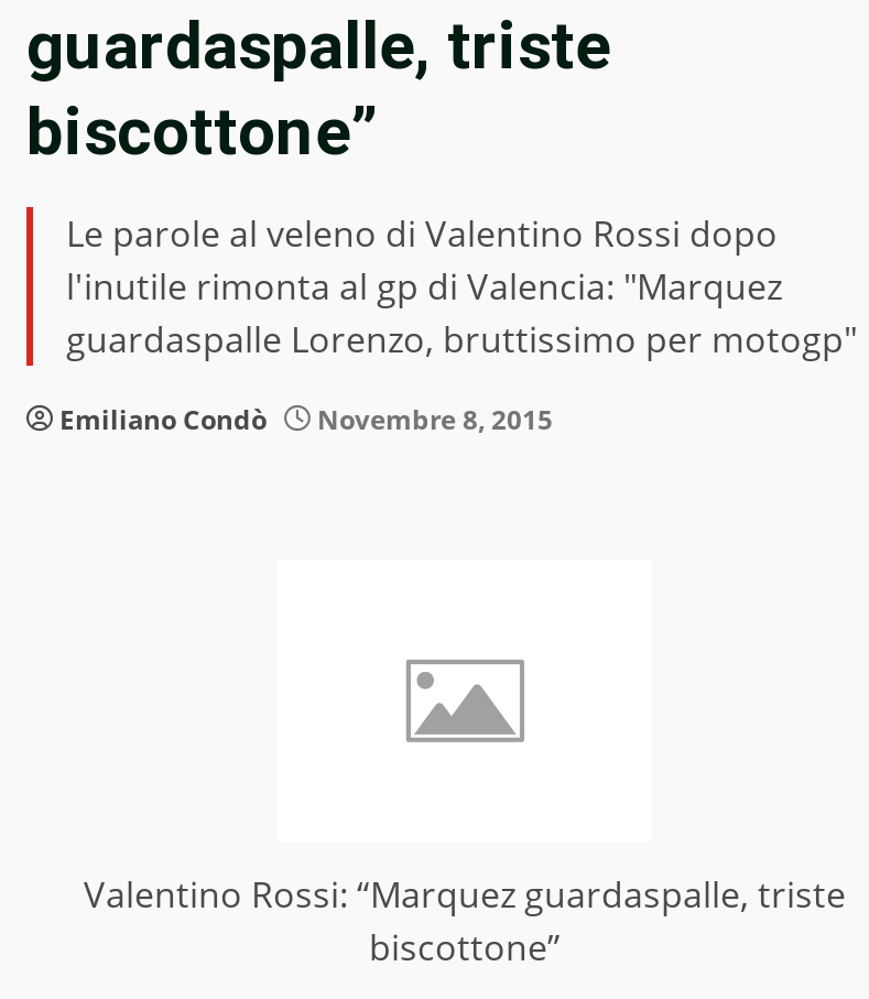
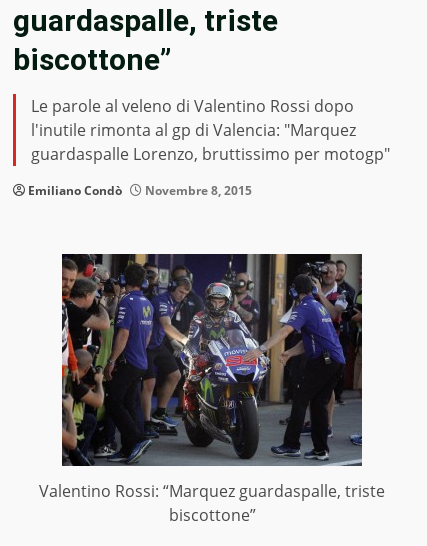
+ [image]
